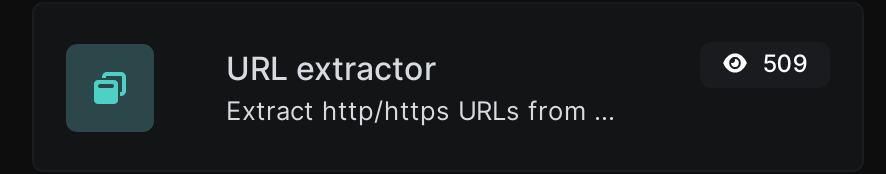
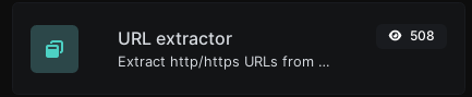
- 509
+ 508
